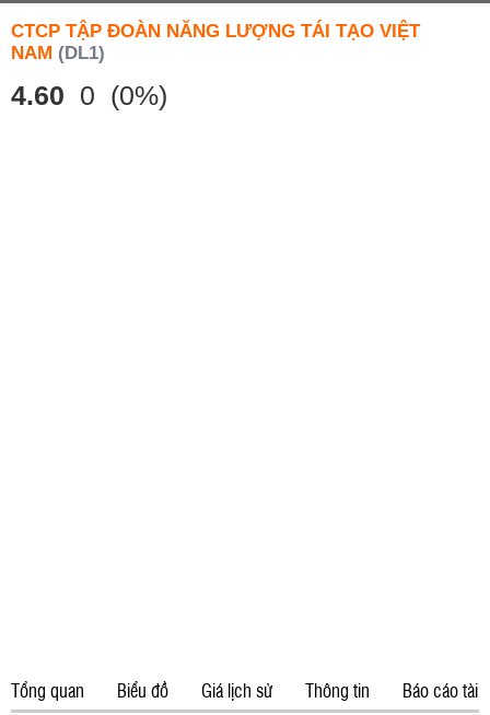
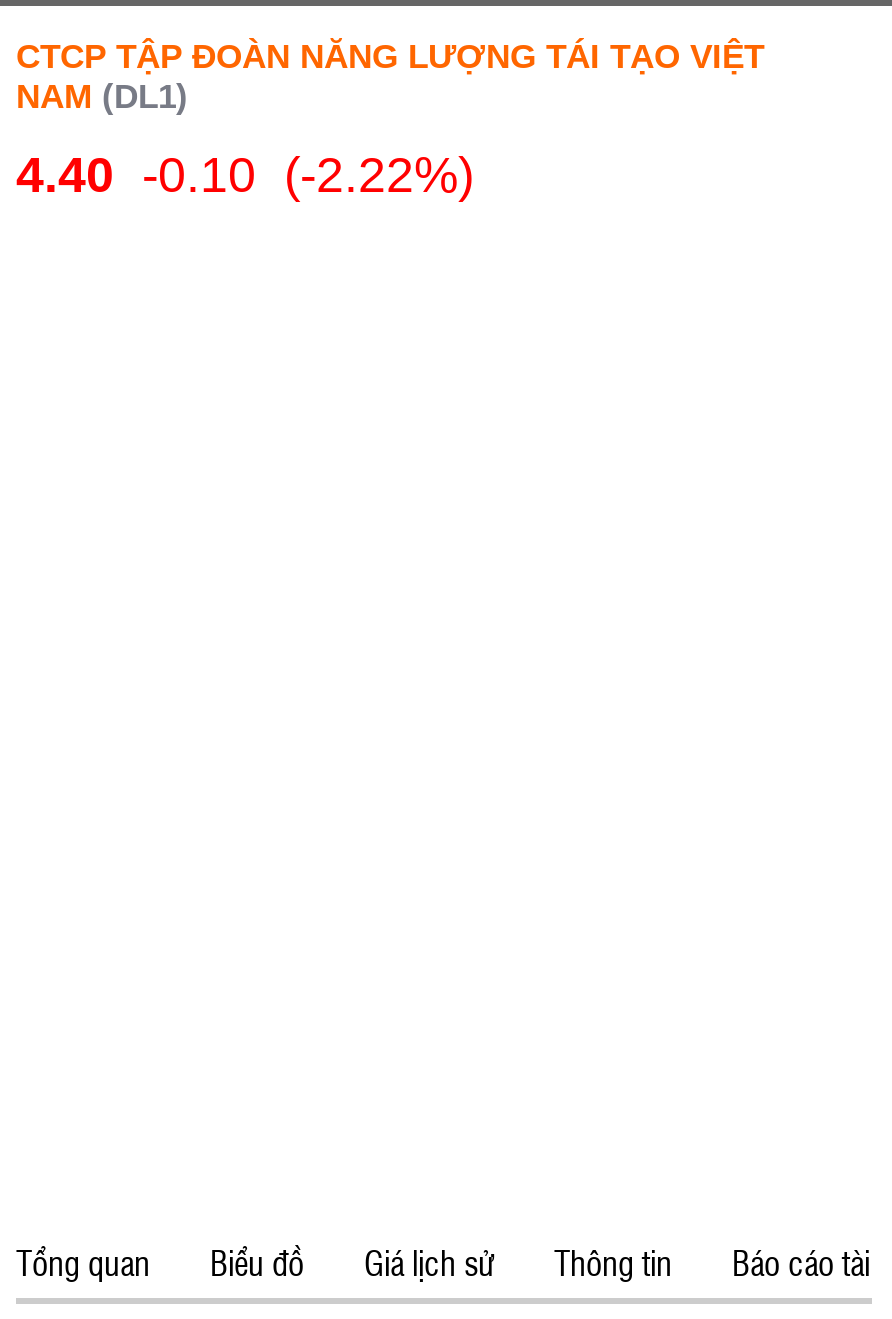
- 4.60 0 (0%)
+ 4.40 -0.10 (-2.22%)
